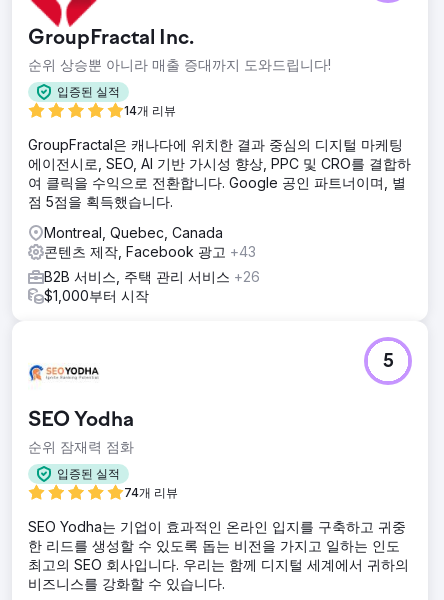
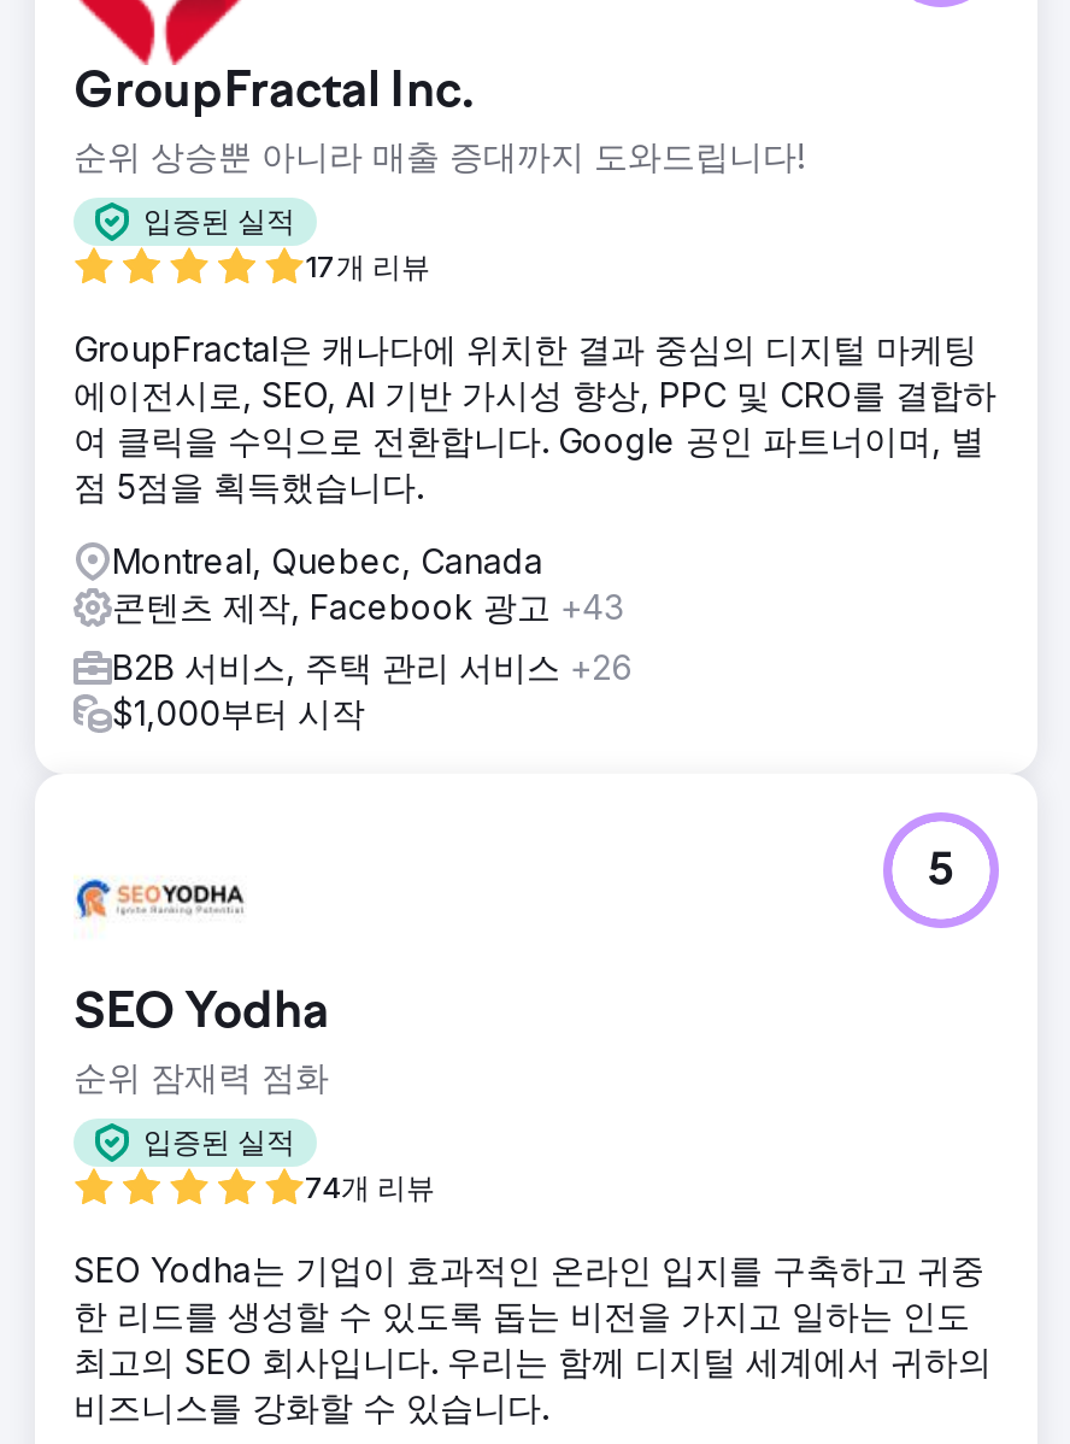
- 14개 리뷰
+ 17개 리뷰
